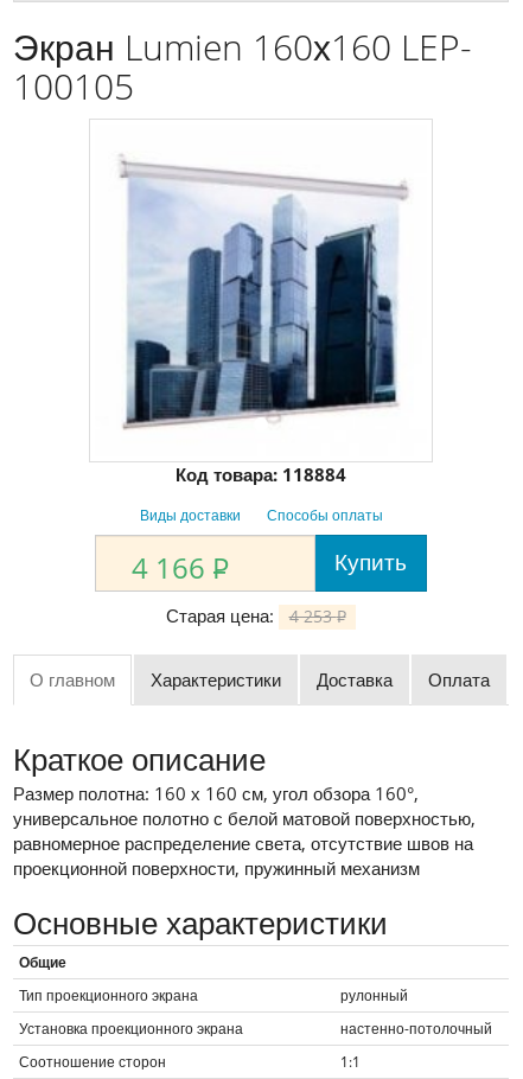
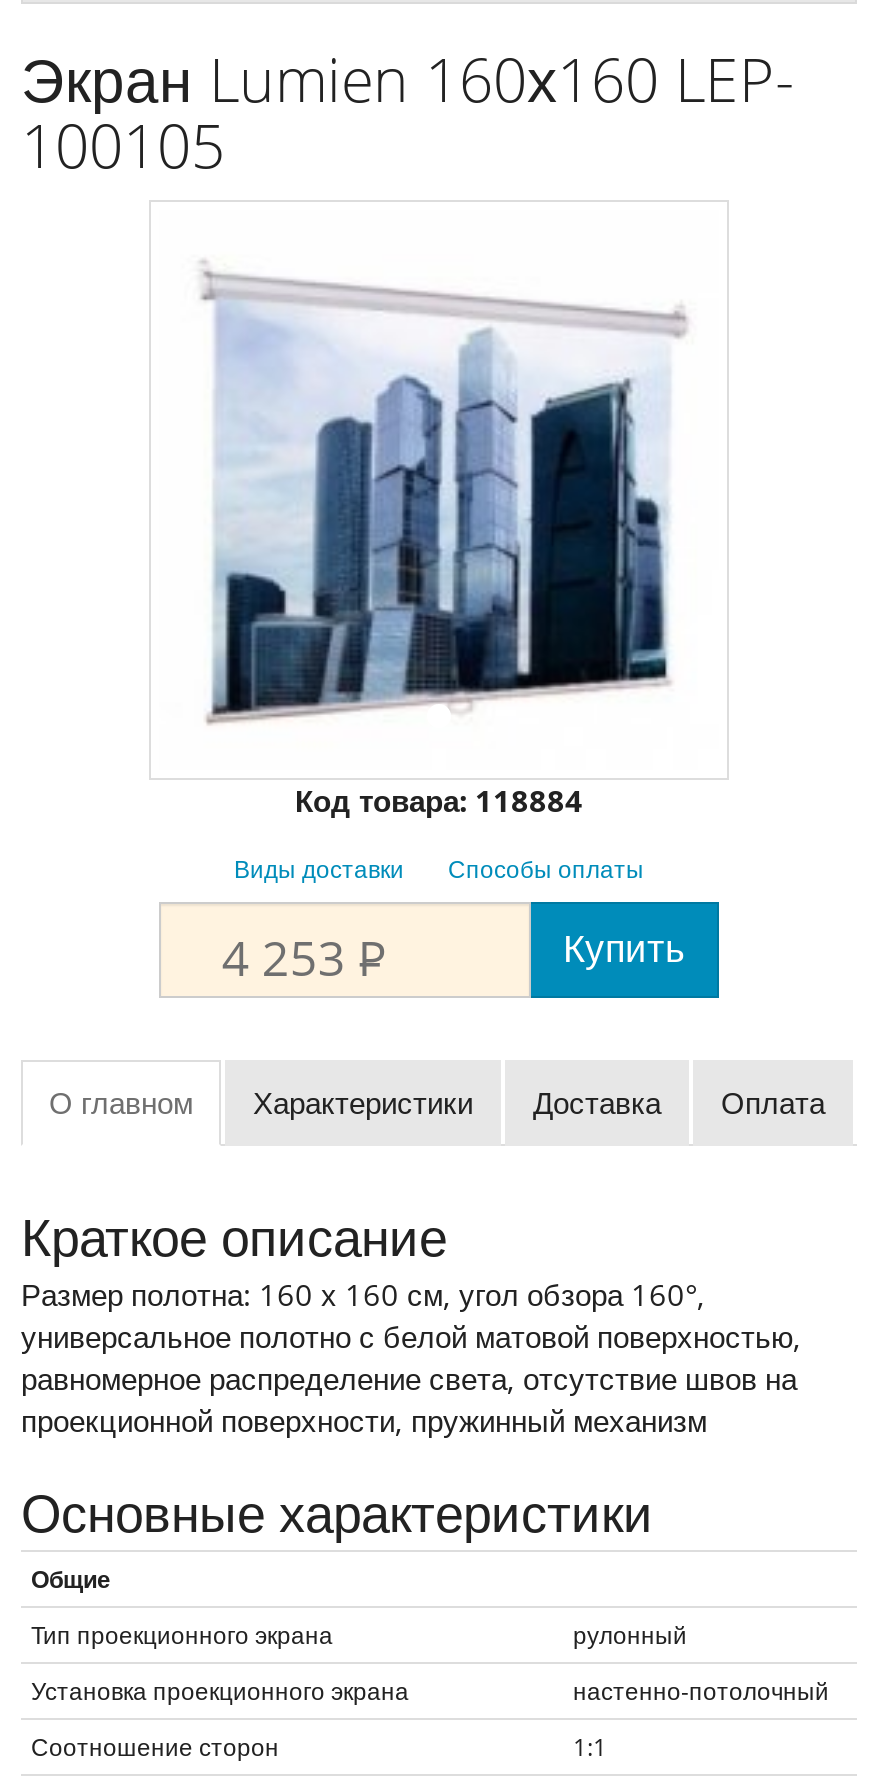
- 4 166 P
+ 4 253 P

- Старая цена: 4 253P
